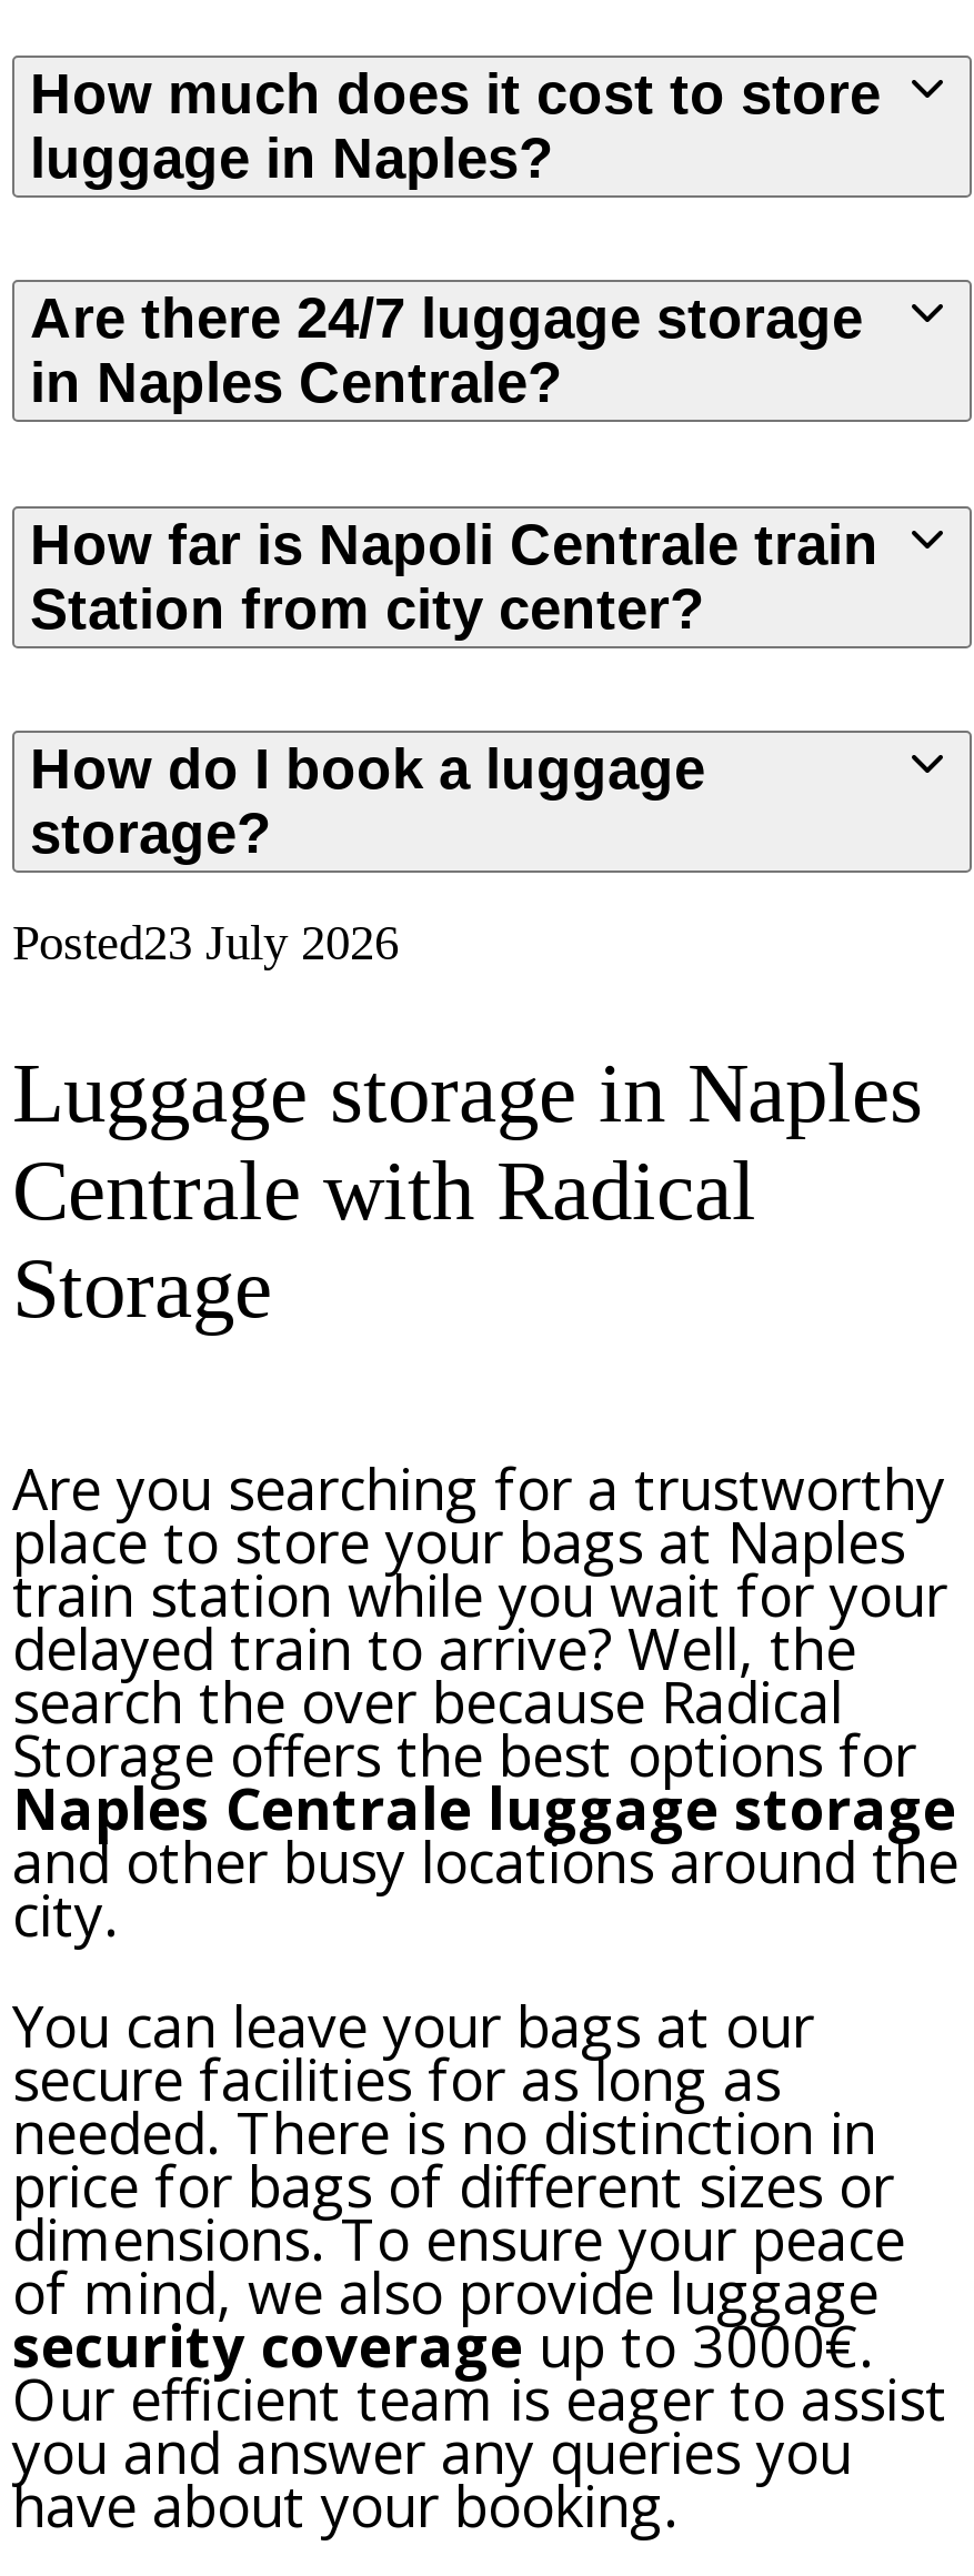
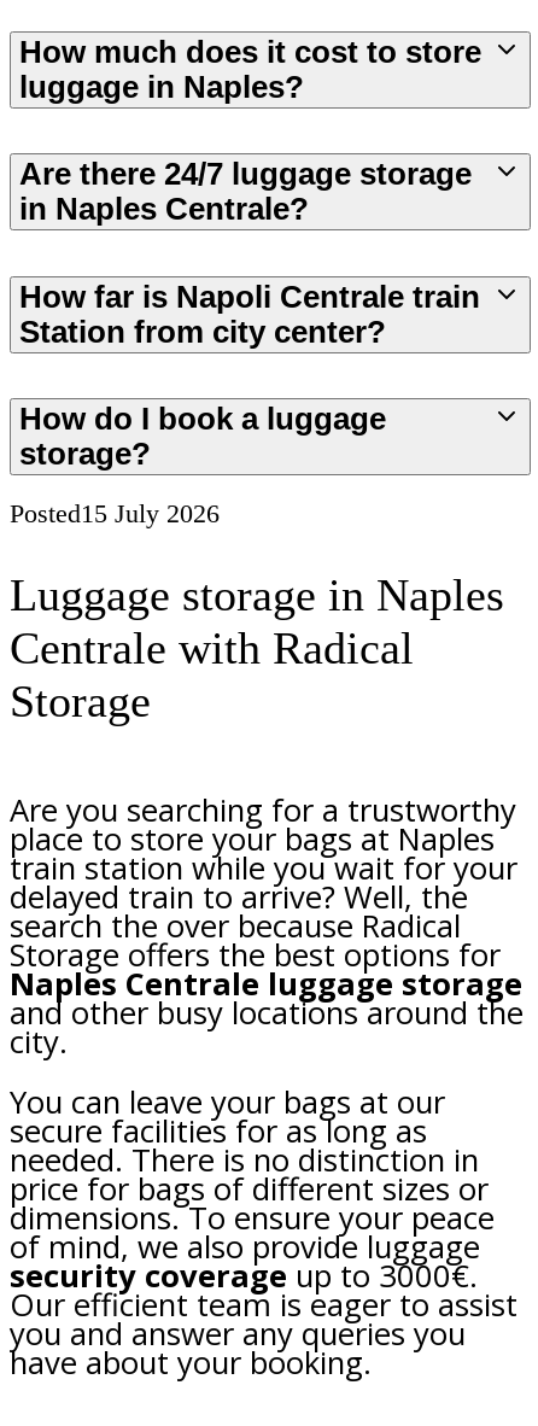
- Posted23 July 2026
+ Posted15 July 2026
